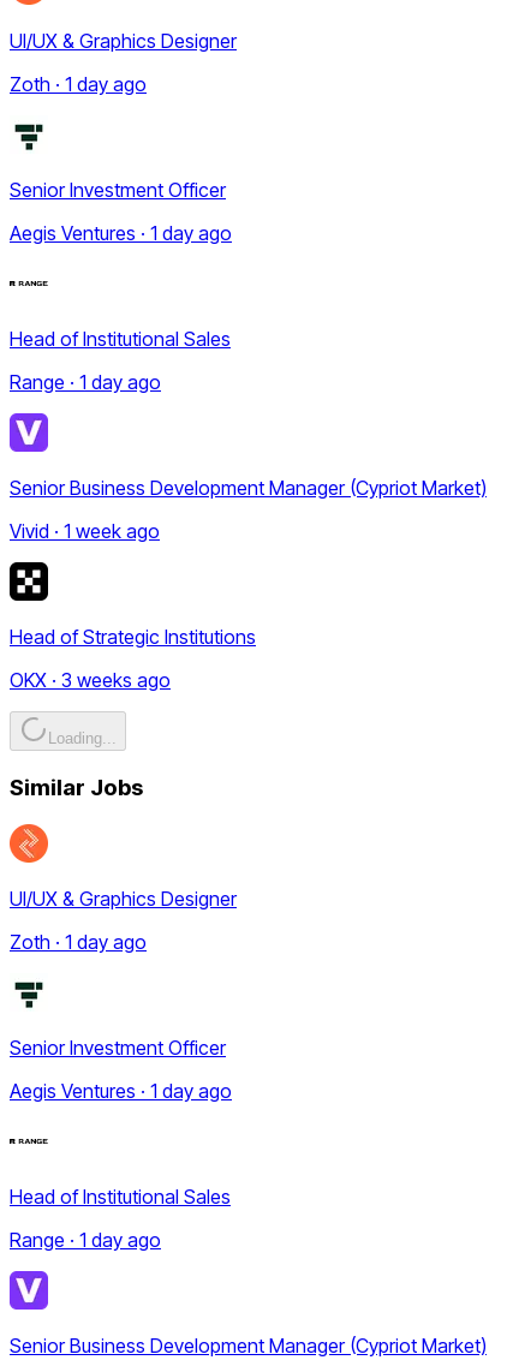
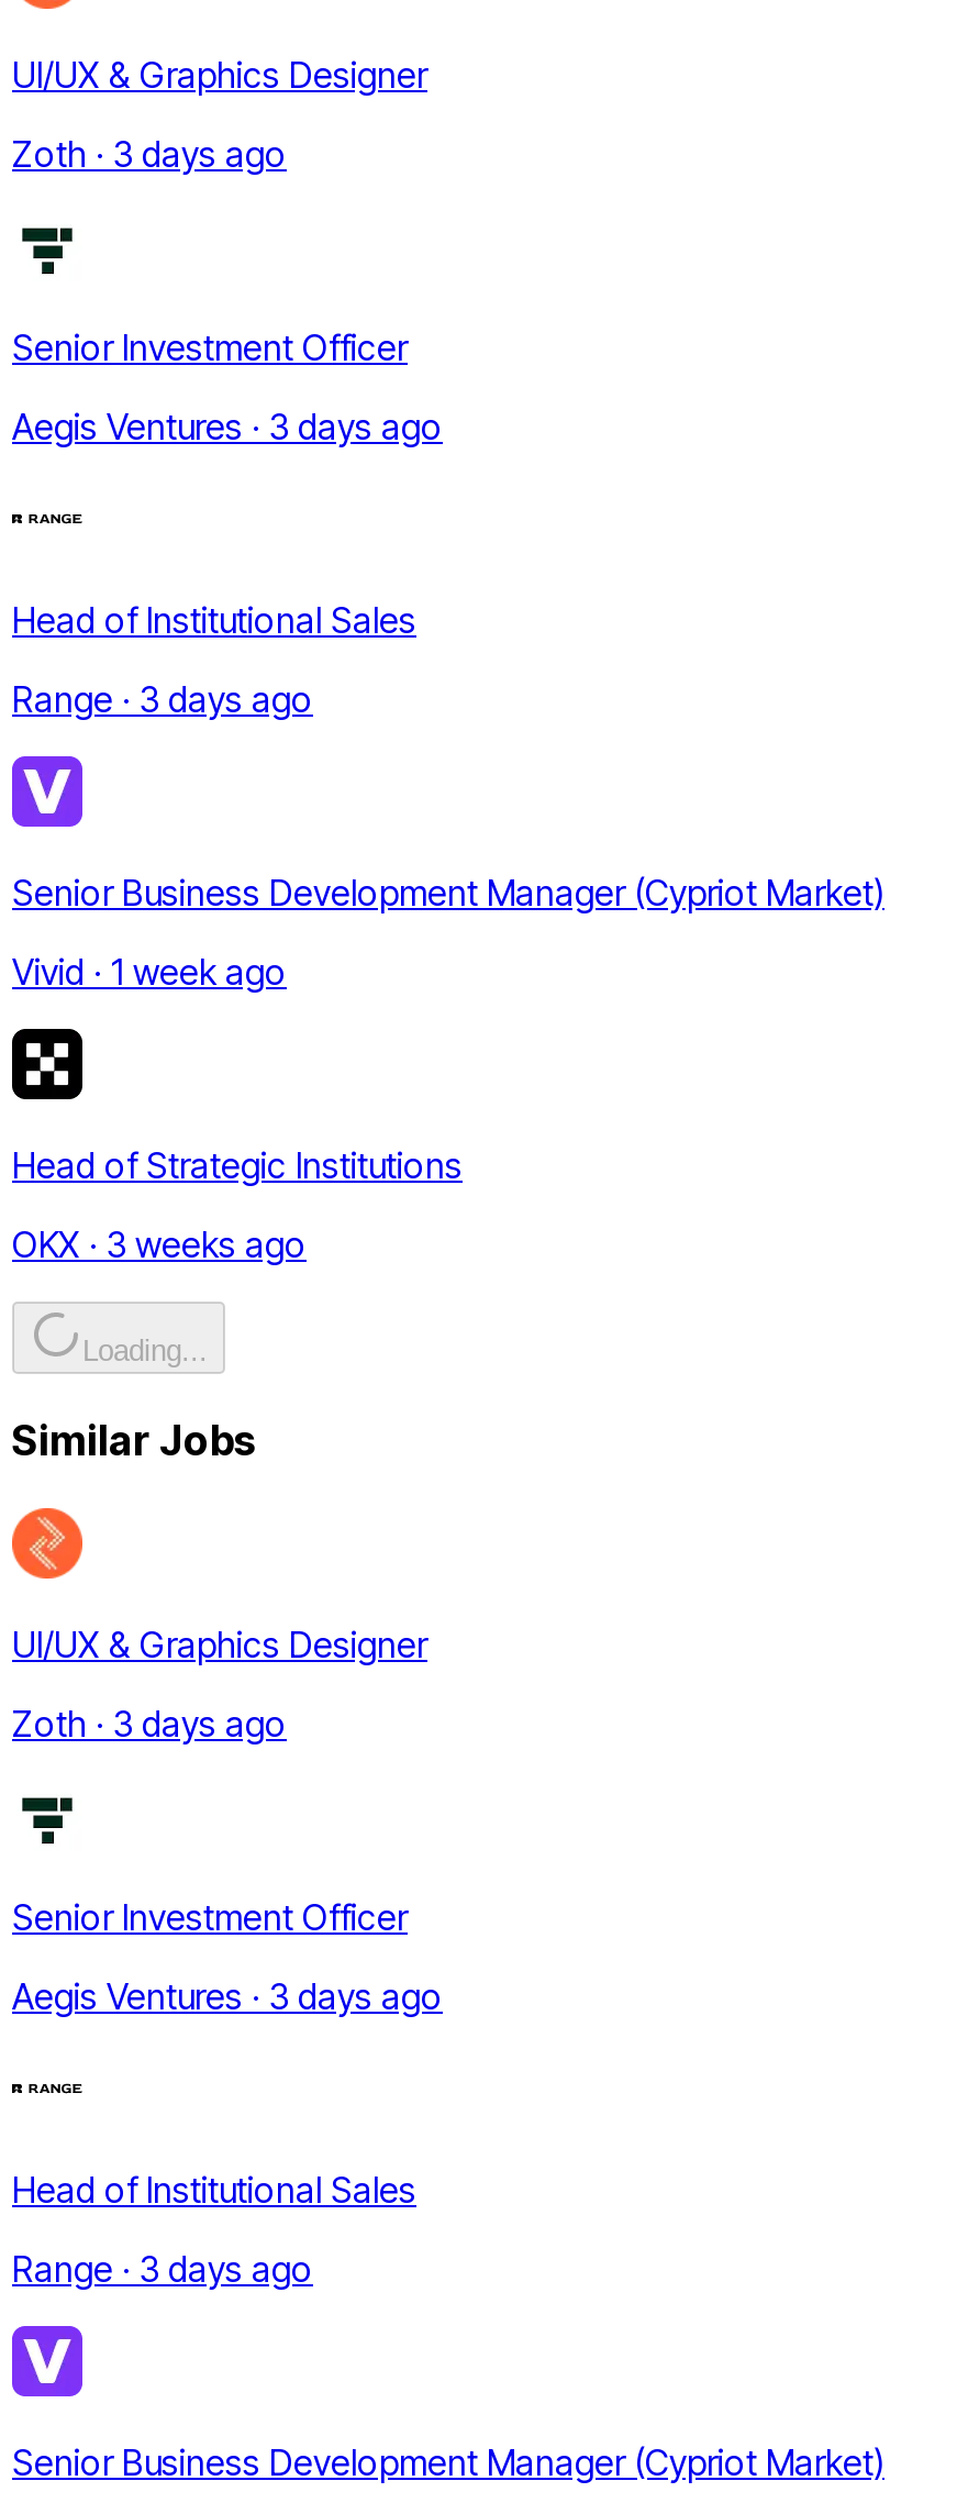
- Zoth · 1 day ago
+ Zoth · 3 days ago

- Aegis Ventures · 1 day ago
+ Aegis Ventures · 3 days ago

- Range · 1 day ago
+ Range · 3 days ago

- Zoth · 1 day ago
+ Zoth · 3 days ago

- Aegis Ventures · 1 day ago
+ Aegis Ventures · 3 days ago

- Range · 1 day ago
+ Range · 3 days ago
